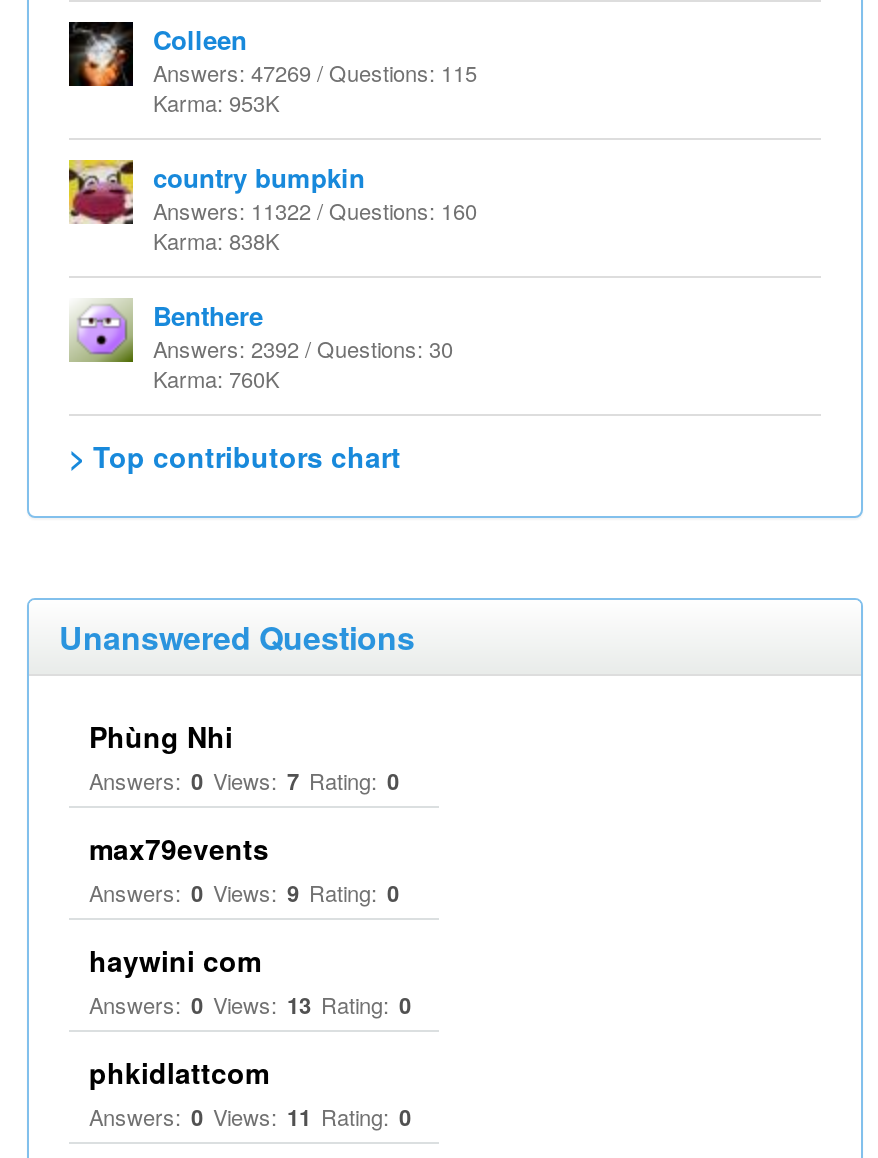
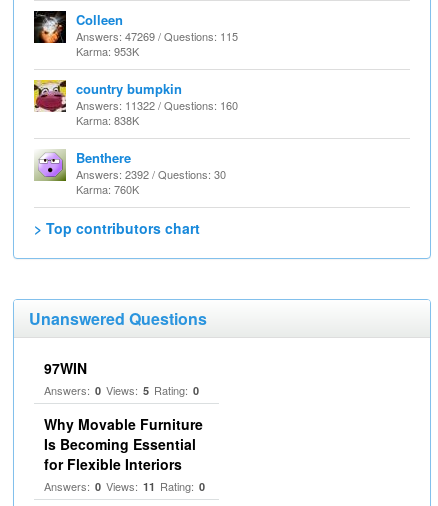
- Phùng Nhi
- Answers: 0 Views: 7 Rating: 0
- max79events
- Answers: 0 Views: 9 Rating: 0
- haywini com
- Answers: 0 Views: 13 Rating: 0
- phkidlattcom
+ 97WIN
+ Answers: 0 Views: 5 Rating: 0
+ Why Movable Furniture
+ Is Becoming Essential
+ for Flexible Interiors
